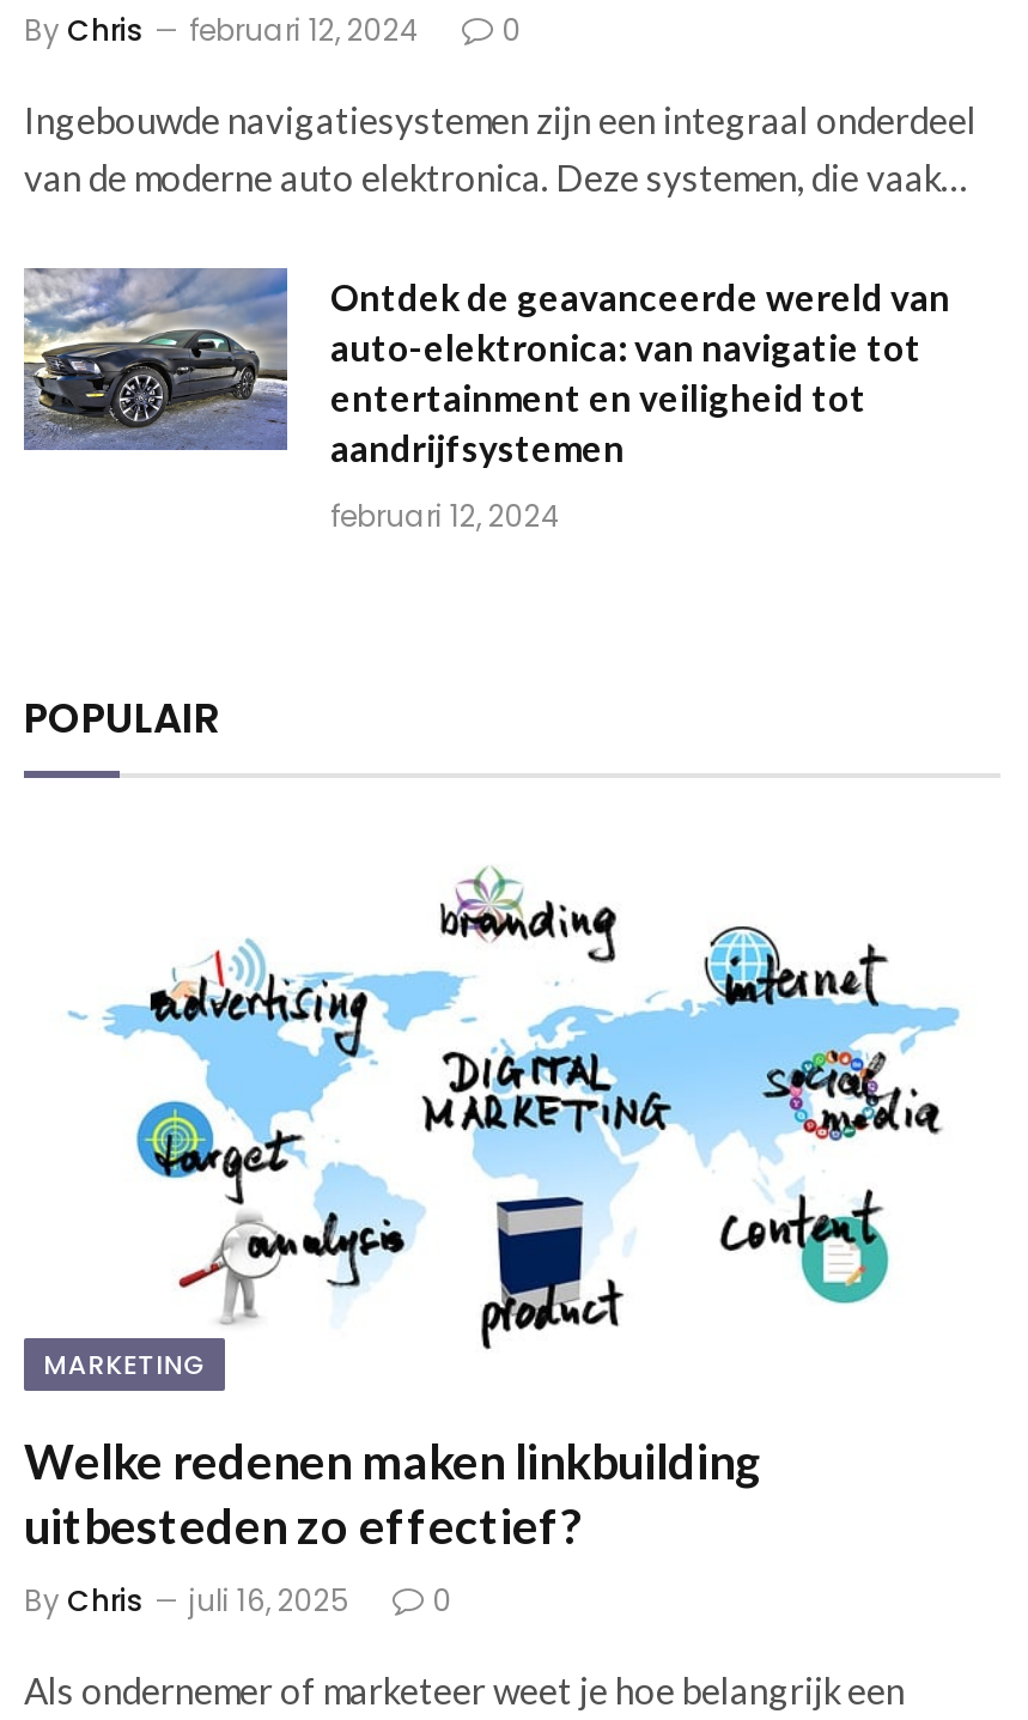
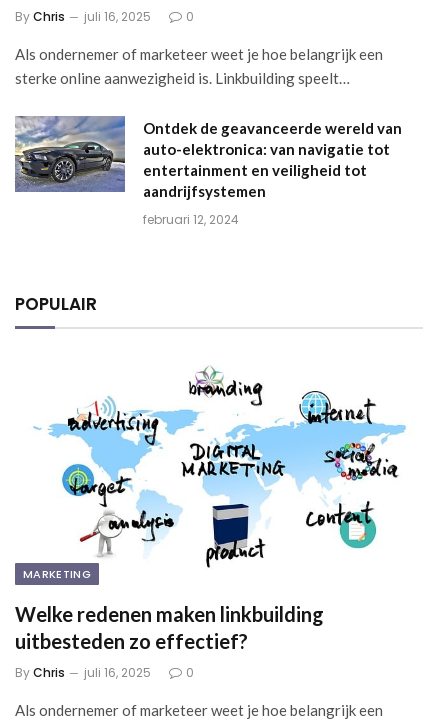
- By Chris februari 12, 2024
+ By Chris juli 16, 2025

- Ingebouwde navigatiesystemen zijn een integraal onderdeel
- van de moderne auto elektronica. Deze systemen, die vaak…
+ Als ondernemer of marketeer weet je hoe belangrijk een
+ sterke online aanwezigheid is. Linkbuilding speelt…
